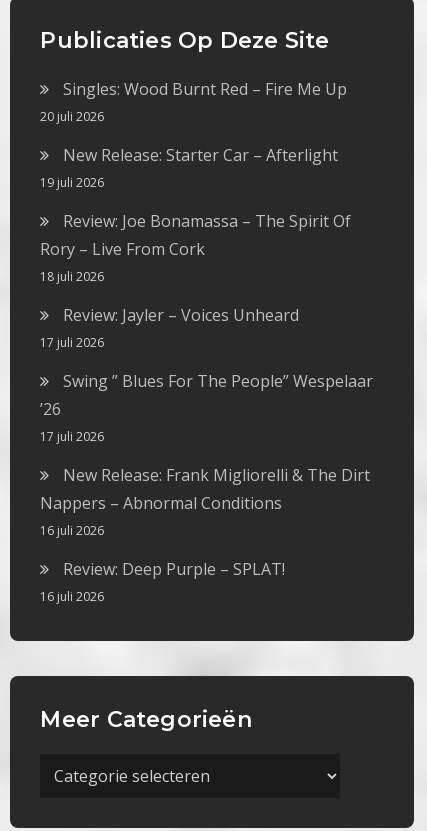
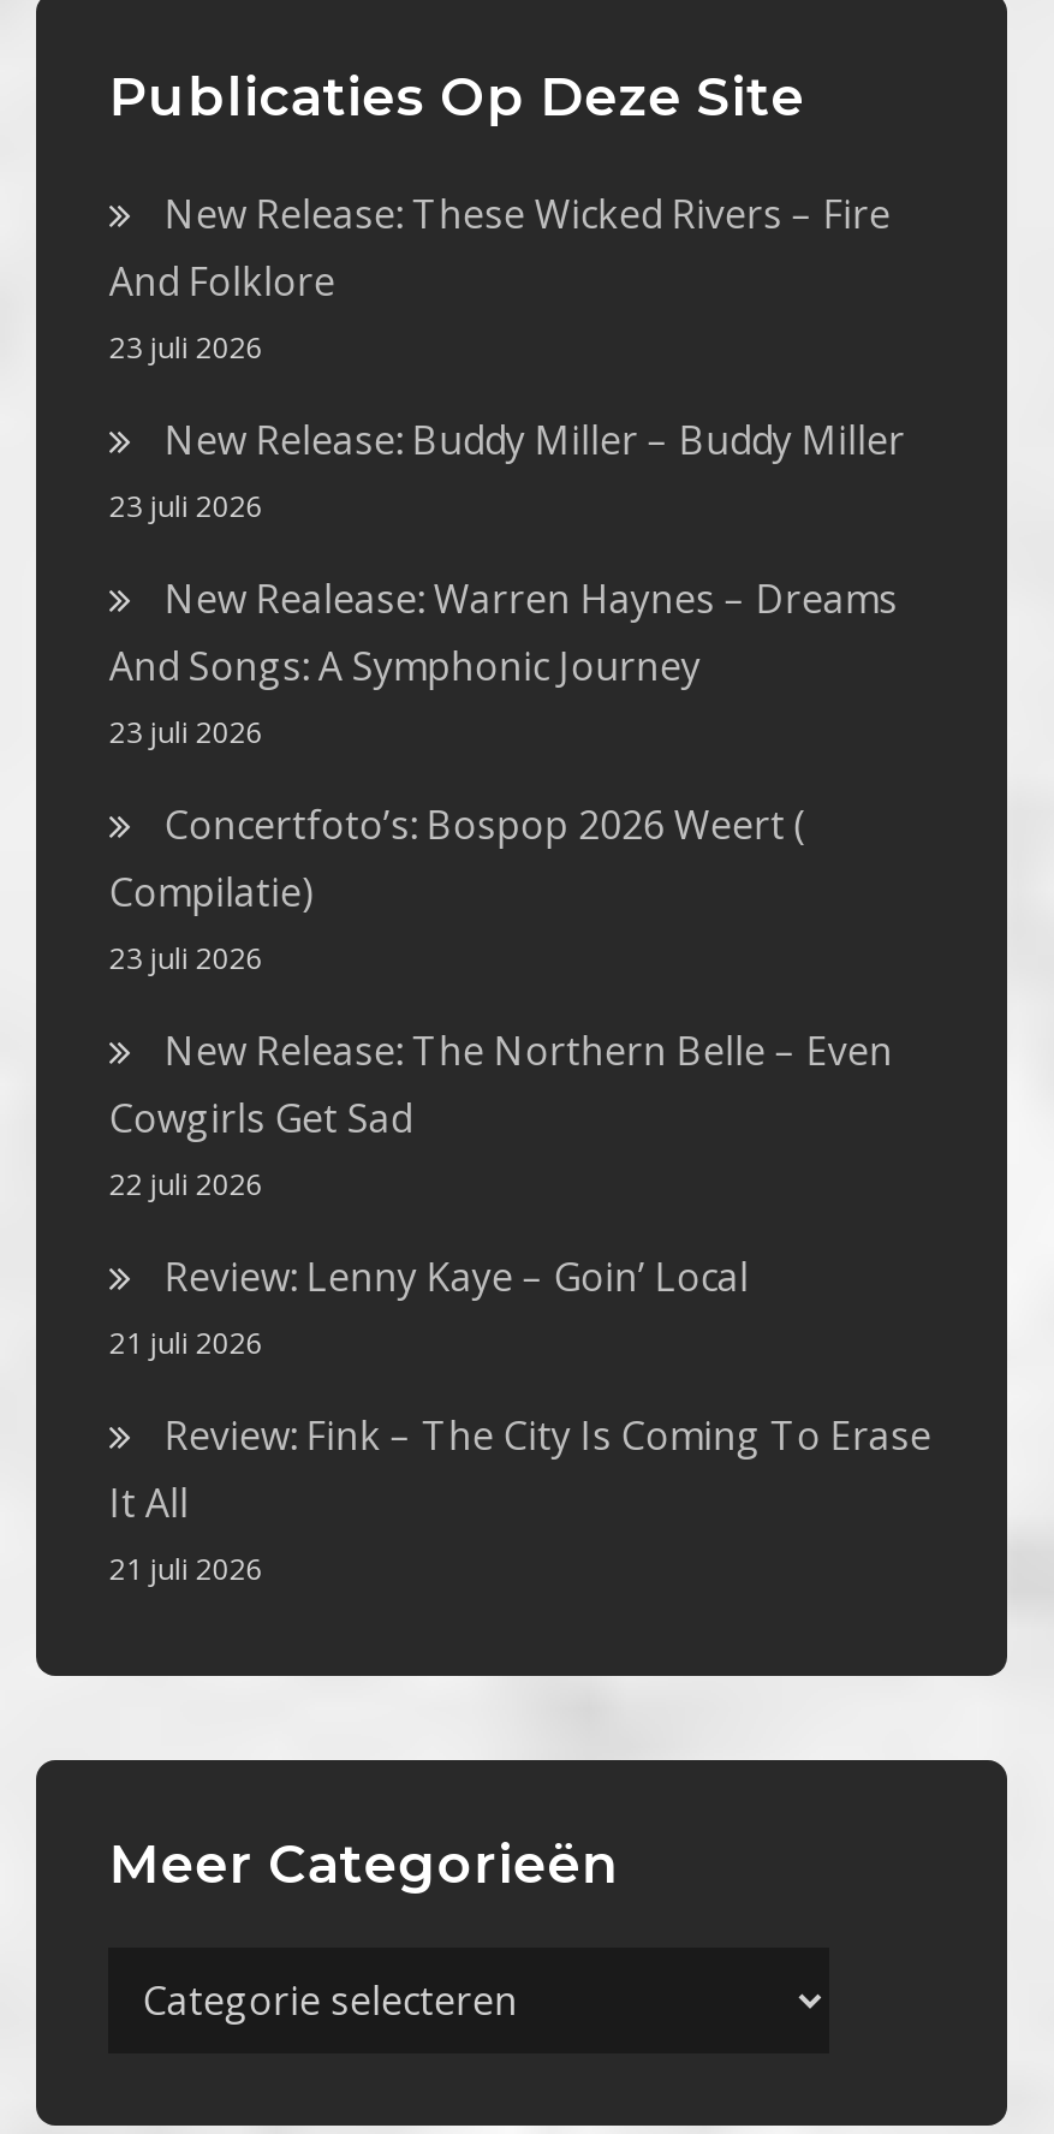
- Singles: Wood Burnt Red – Fire Me Up
- 20 juli 2026
+ New Release: These Wicked Rivers – Fire
+ And Folklore
+ 23 juli 2026

- New Release: Starter Car – Afterlight
- 19 juli 2026
+ New Release: Buddy Miller – Buddy Miller
+ 23 juli 2026

- Review: Joe Bonamassa – The Spirit Of
- Rory – Live From Cork
- 18 juli 2026
+ New Realease: Warren Haynes – Dreams
+ And Songs: A Symphonic Journey
+ 23 juli 2026

- Review: Jayler – Voices Unheard
- 17 juli 2026
+ Concertfoto’s: Bospop 2026 Weert (
+ Compilatie)
+ 23 juli 2026

- Swing ” Blues For The People” Wespelaar
- ’26
- 17 juli 2026
+ New Release: The Northern Belle – Even
+ Cowgirls Get Sad
+ 22 juli 2026

- New Release: Frank Migliorelli & The Dirt
- Nappers – Abnormal Conditions
- 16 juli 2026
+ Review: Lenny Kaye – Goin’ Local
+ 21 juli 2026

- Review: Deep Purple – SPLAT!
- 16 juli 2026
+ Review: Fink – The City Is Coming To Erase
+ It All
+ 21 juli 2026
